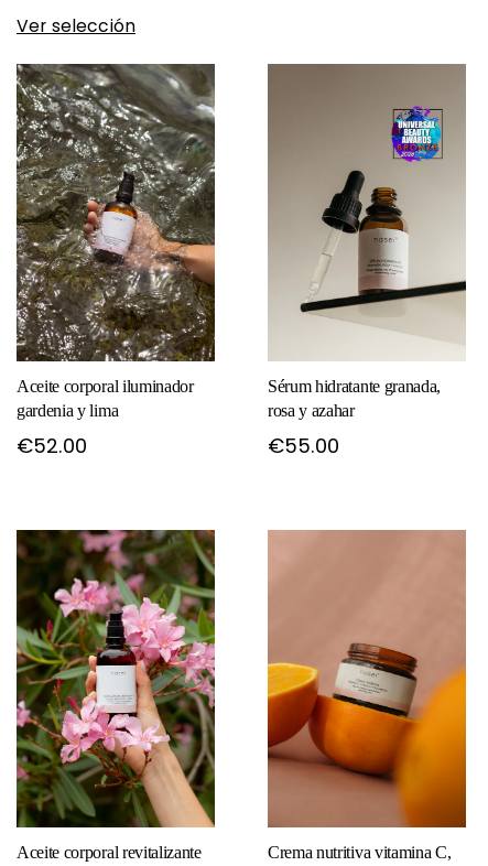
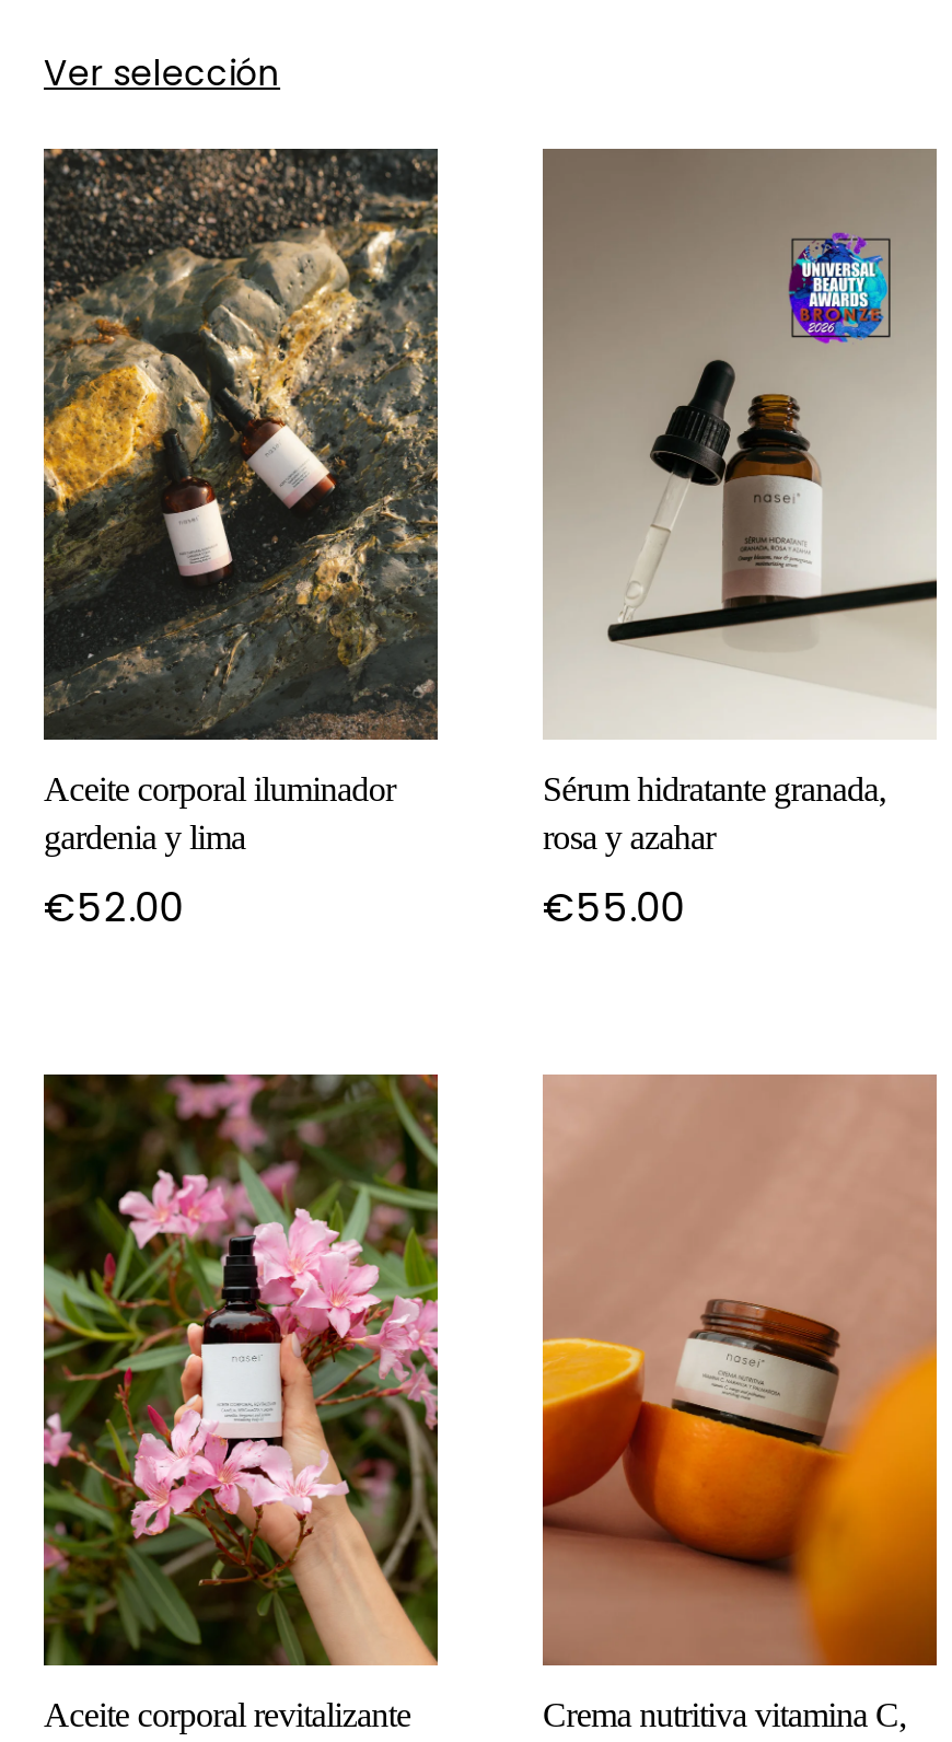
- [image]
+ [image]
